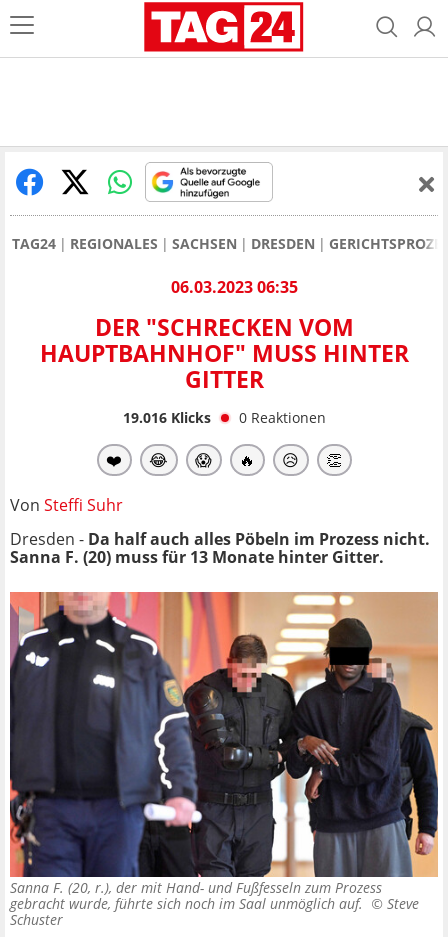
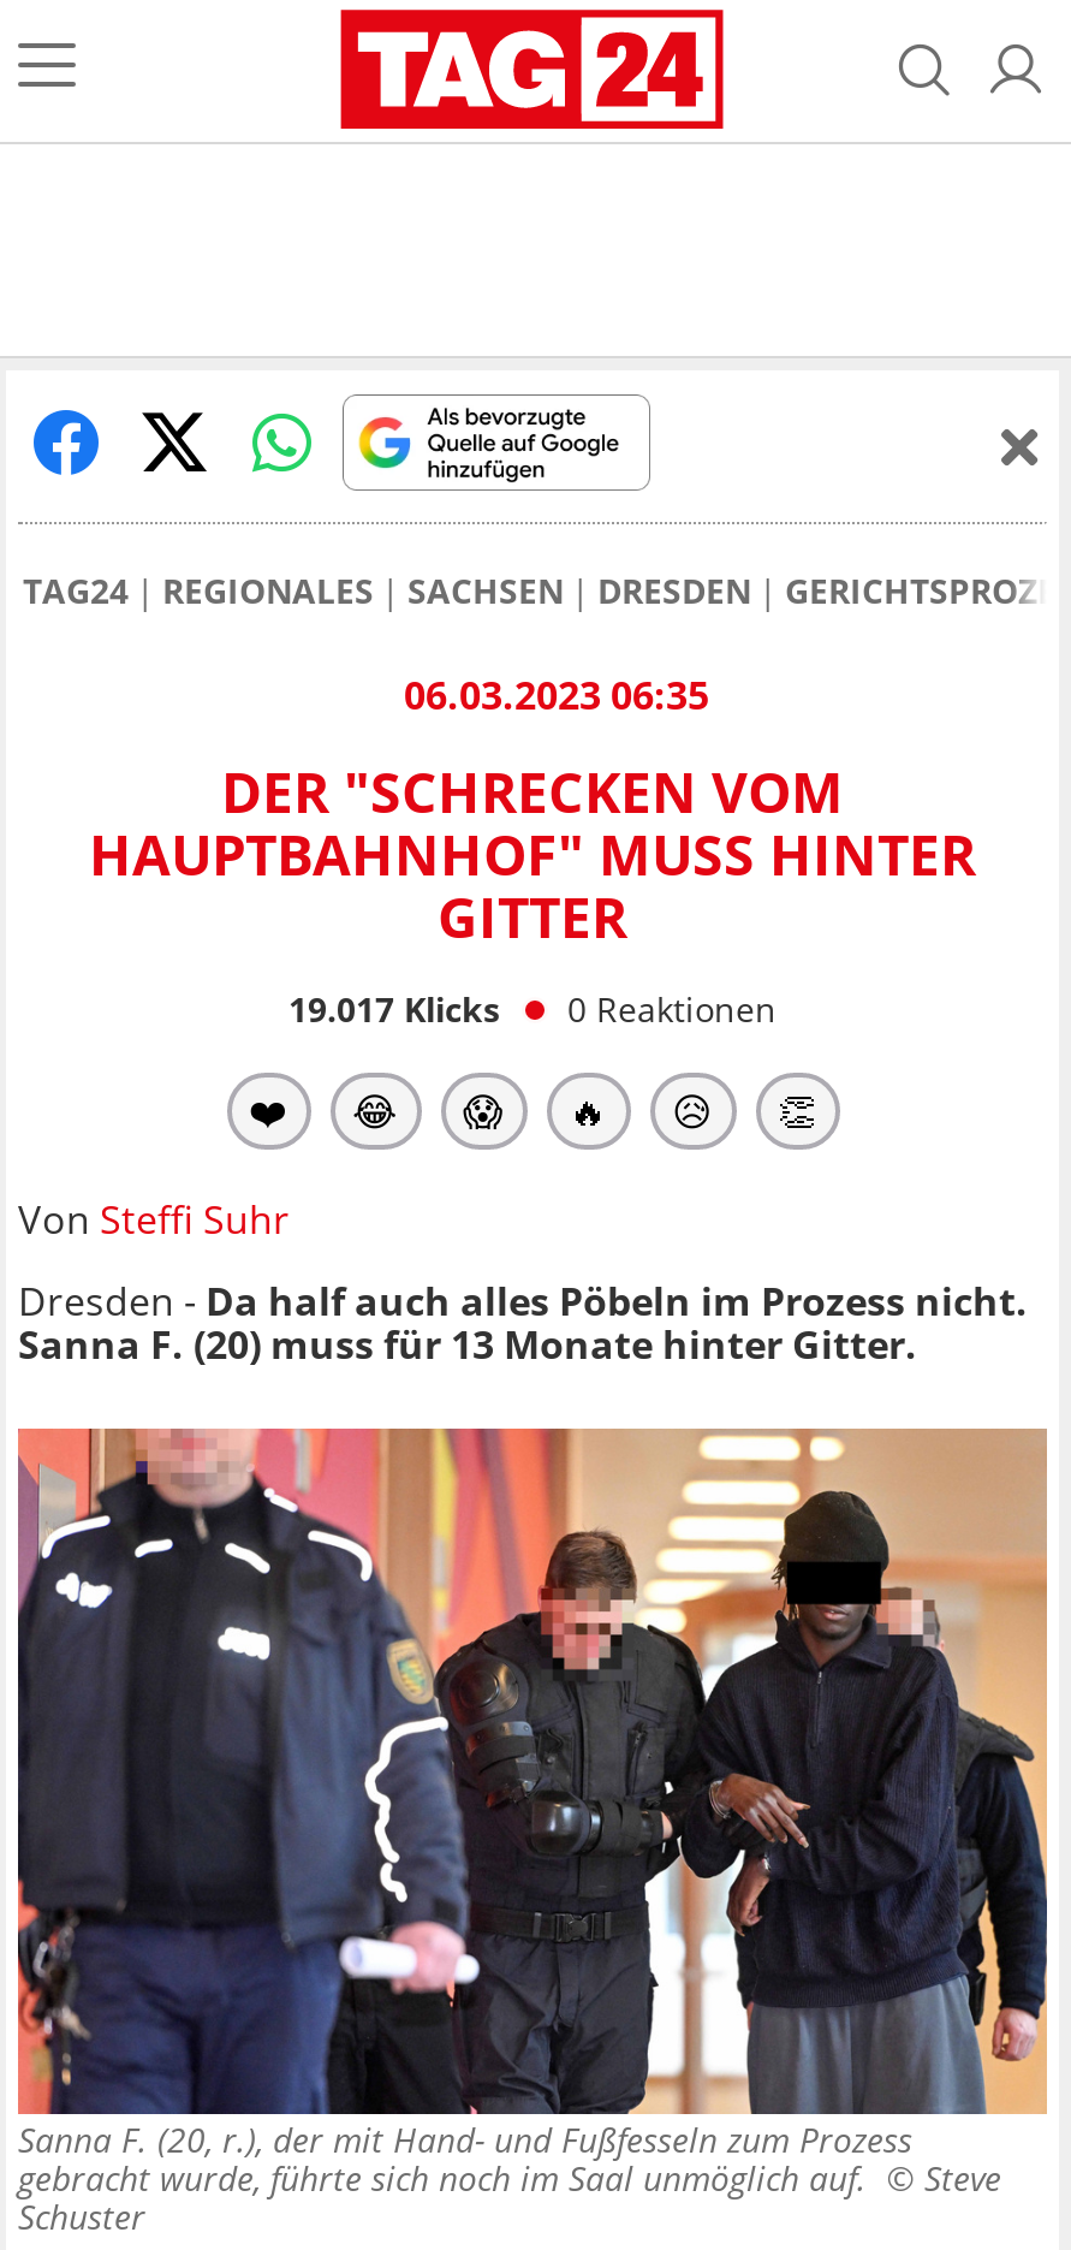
- 19.016 Klicks 0 Reaktionen
+ 19.017 Klicks 0 Reaktionen
